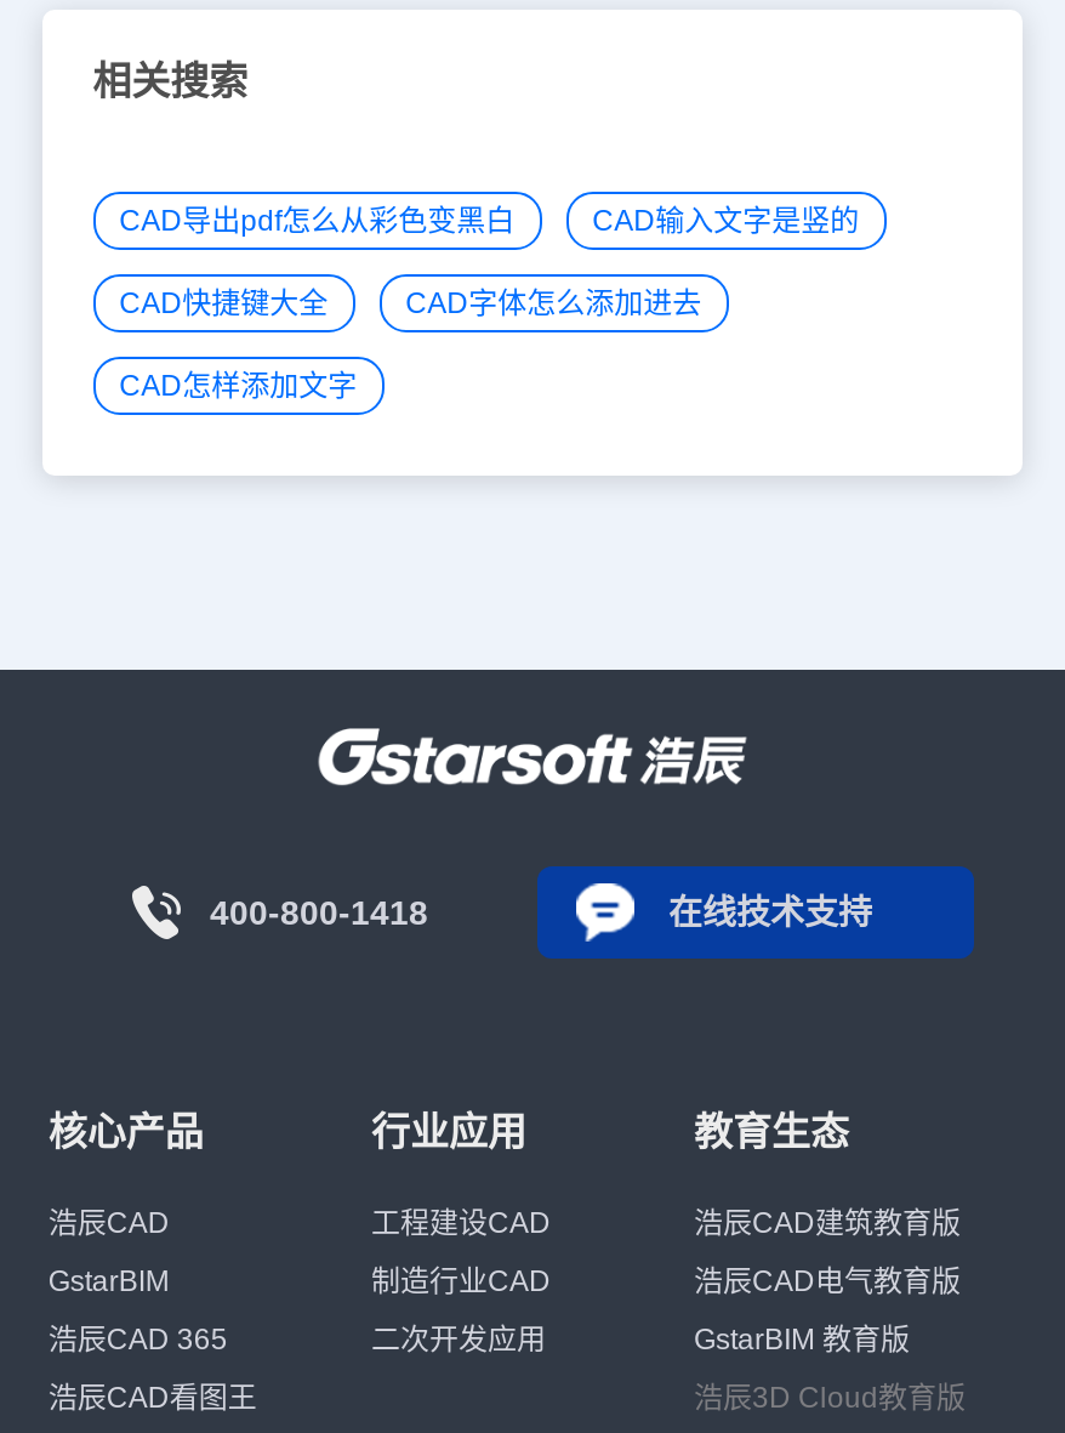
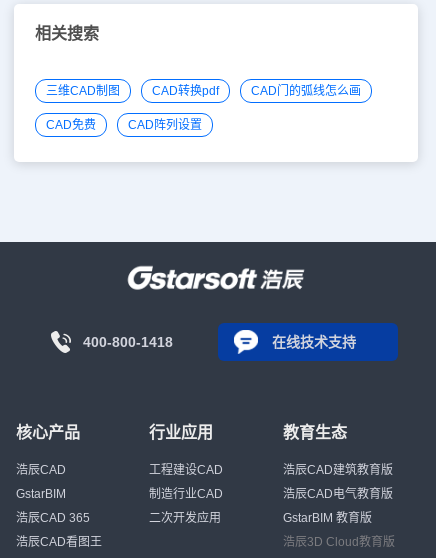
- CAD导出pdf怎么从彩色变黑白
- CAD输入文字是竖的
- CAD快捷键大全
- CAD字体怎么添加进去
- CAD怎样添加文字
+ 三维CAD制图
+ CAD转换pdf
+ CAD门的弧线怎么画
+ CAD免费
+ CAD阵列设置
